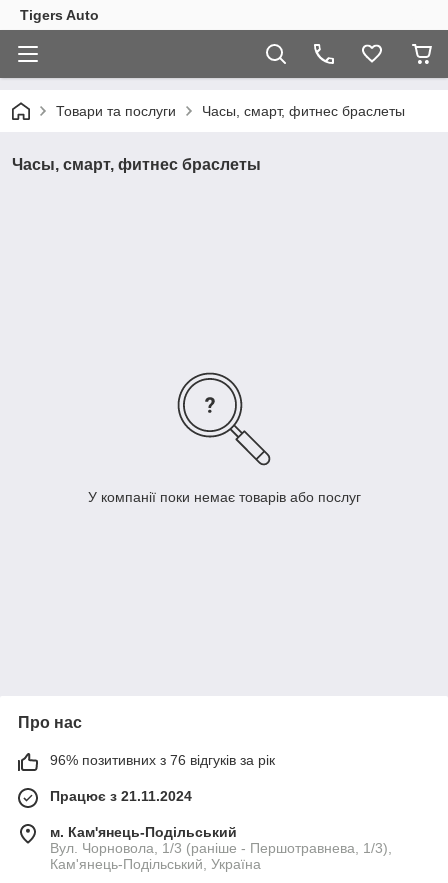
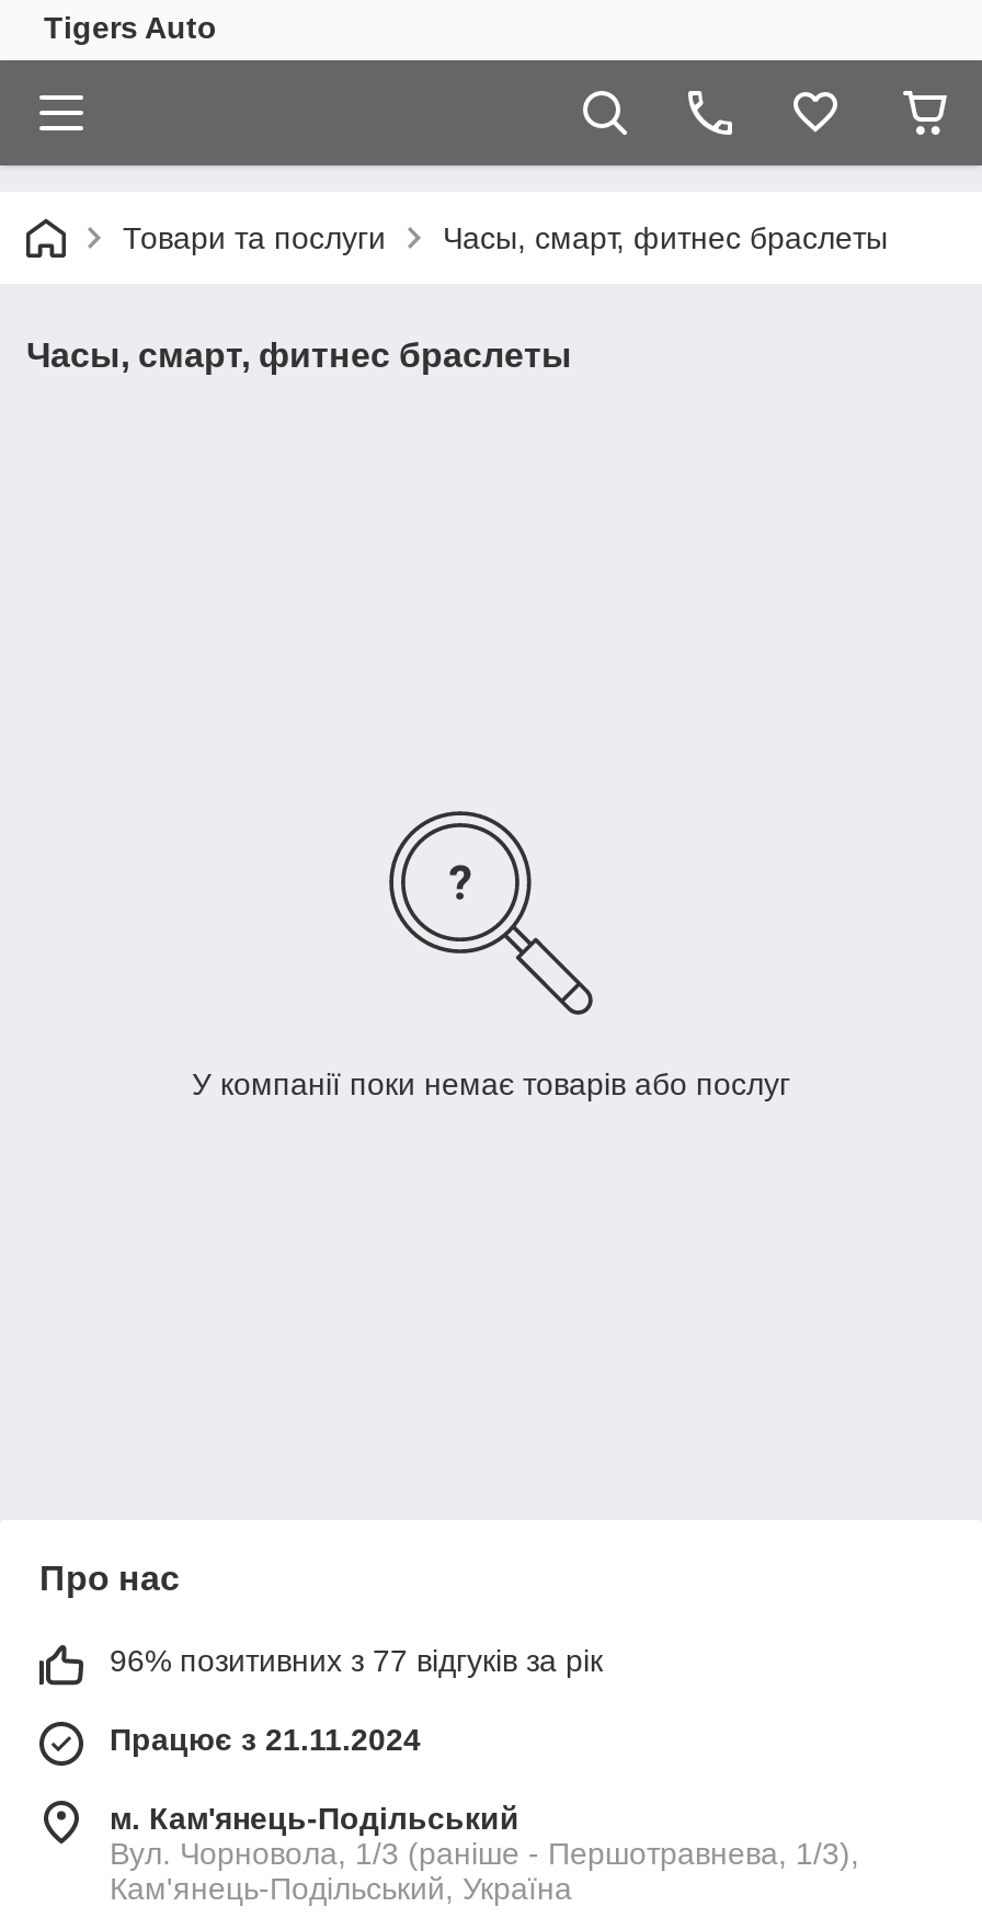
- 96% позитивних з 76 відгуків за рік
+ 96% позитивних з 77 відгуків за рік
